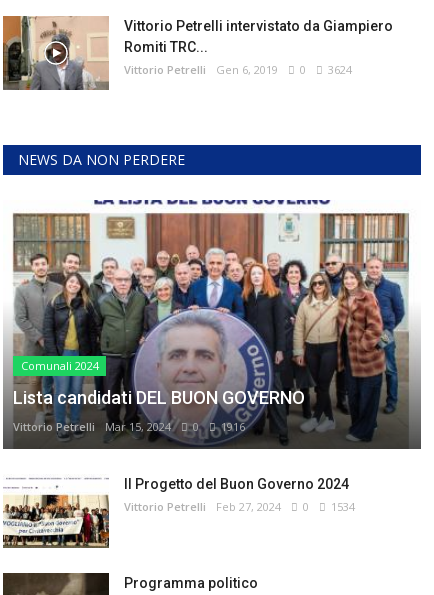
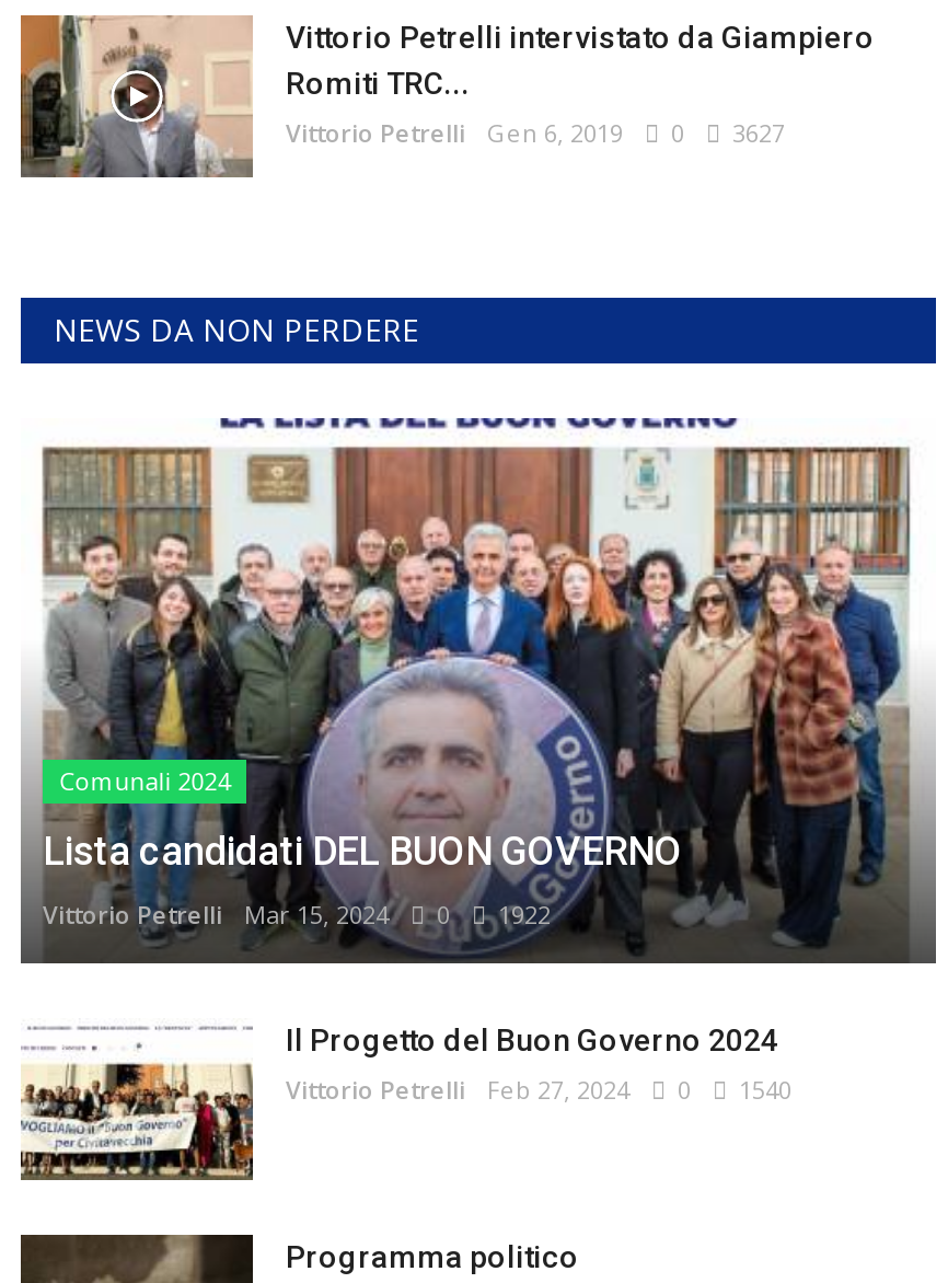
- Vittorio Petrelli Gen 6, 2019 0 3624
+ Vittorio Petrelli Gen 6, 2019 0 3627

- Vittorio Petrelli Mar 15, 2024 0 1916
+ Vittorio Petrelli Mar 15, 2024 0 1922

- Vittorio Petrelli Feb 27, 2024 0 1534
+ Vittorio Petrelli Feb 27, 2024 0 1540
